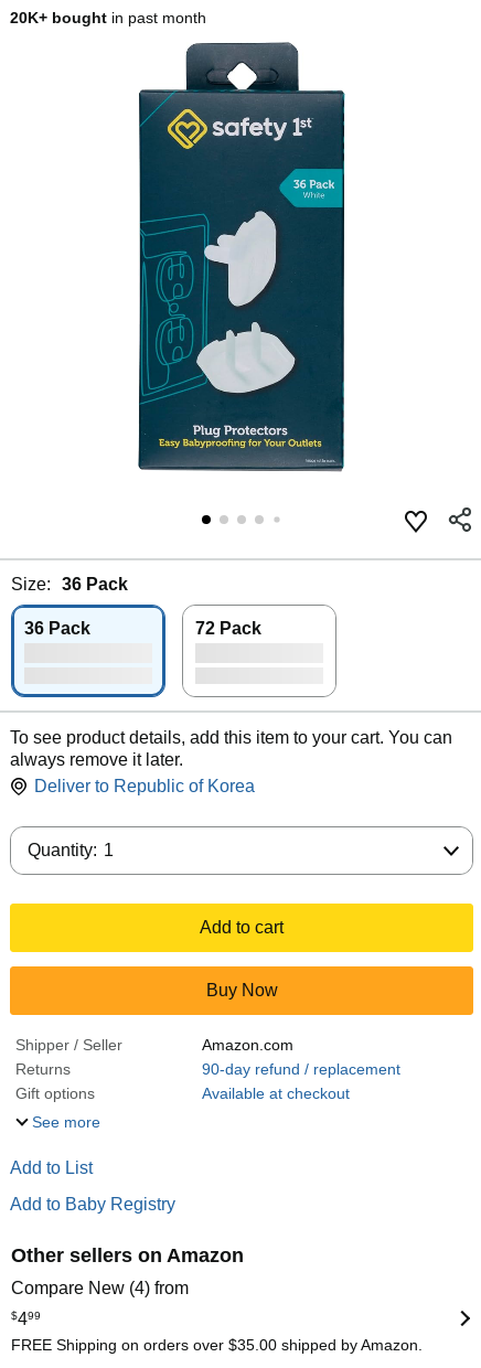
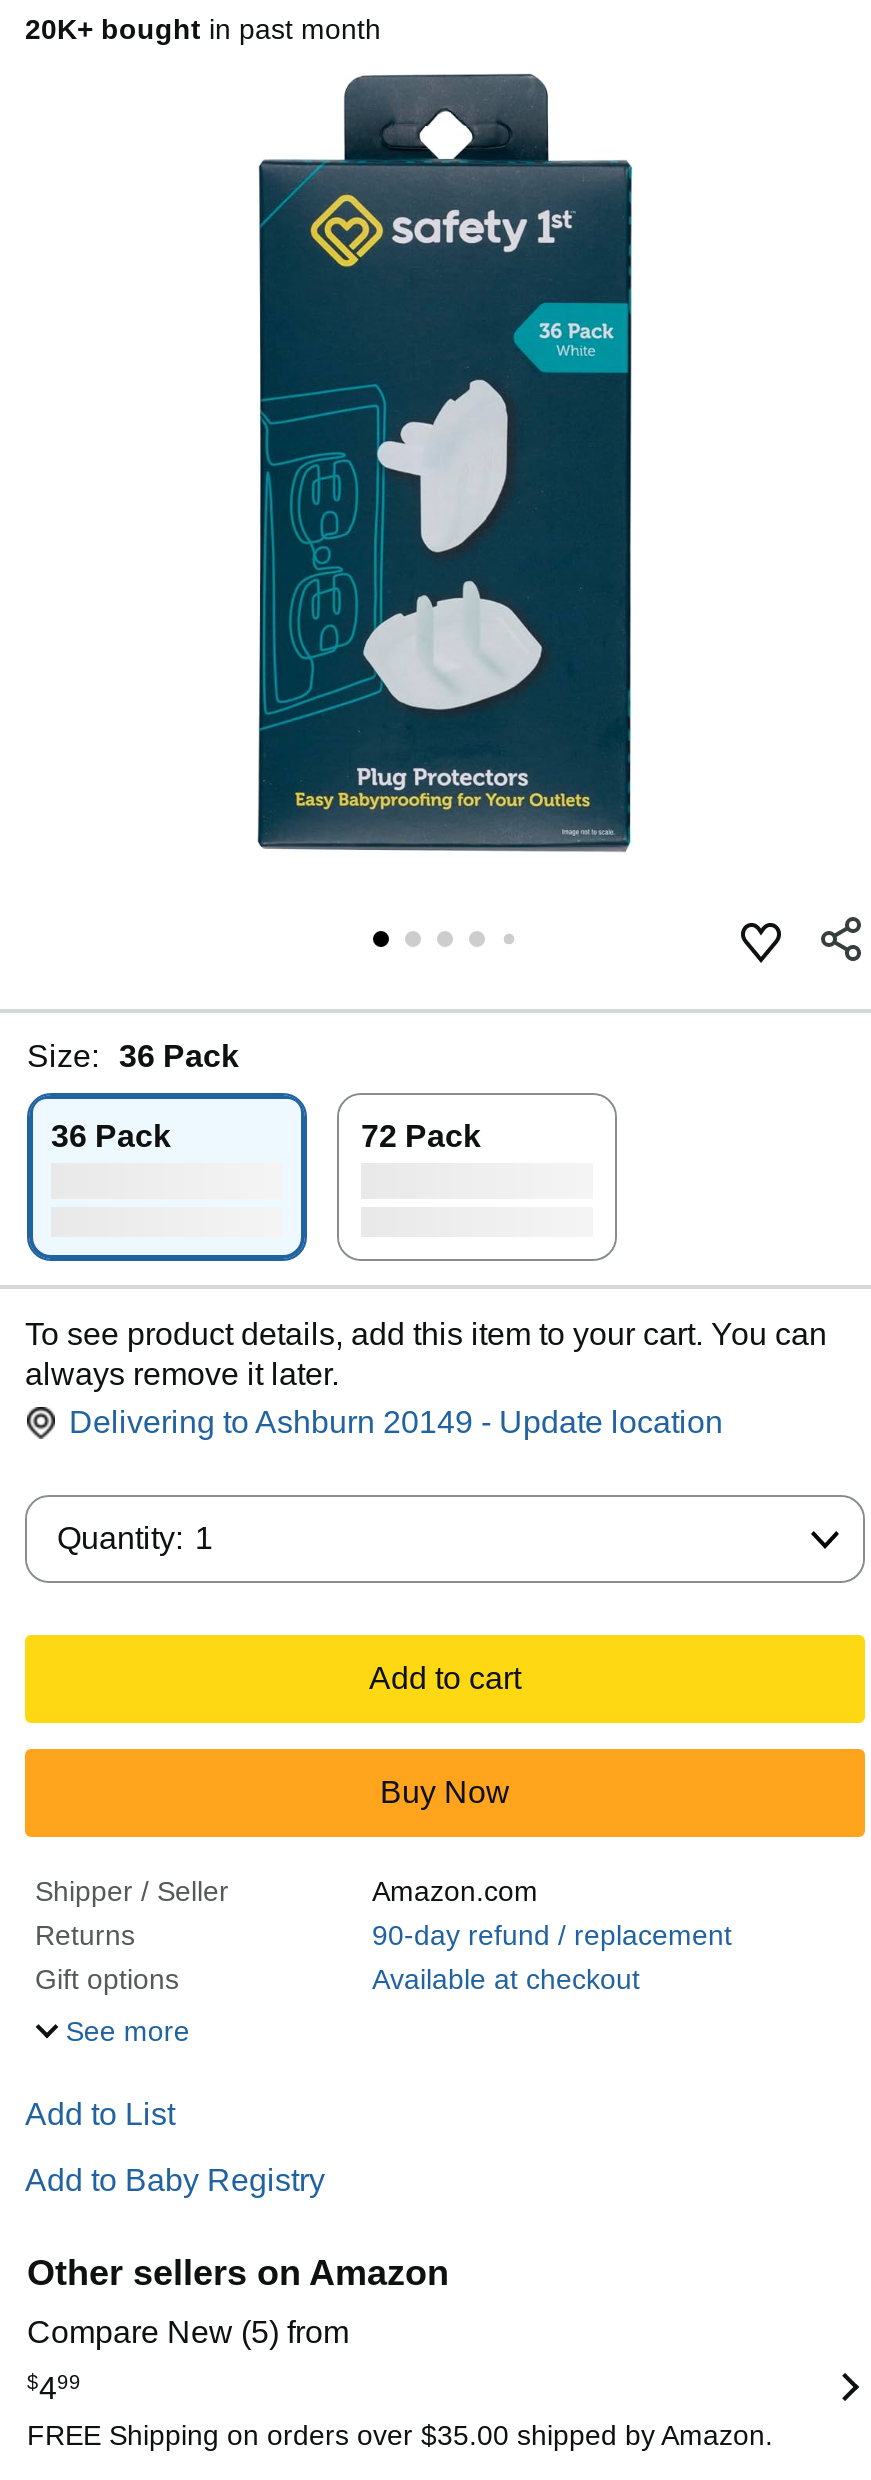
- Deliver to Republic of Korea
+ Delivering to Ashburn 20149 - Update location

- Compare New (4) from
+ Compare New (5) from
